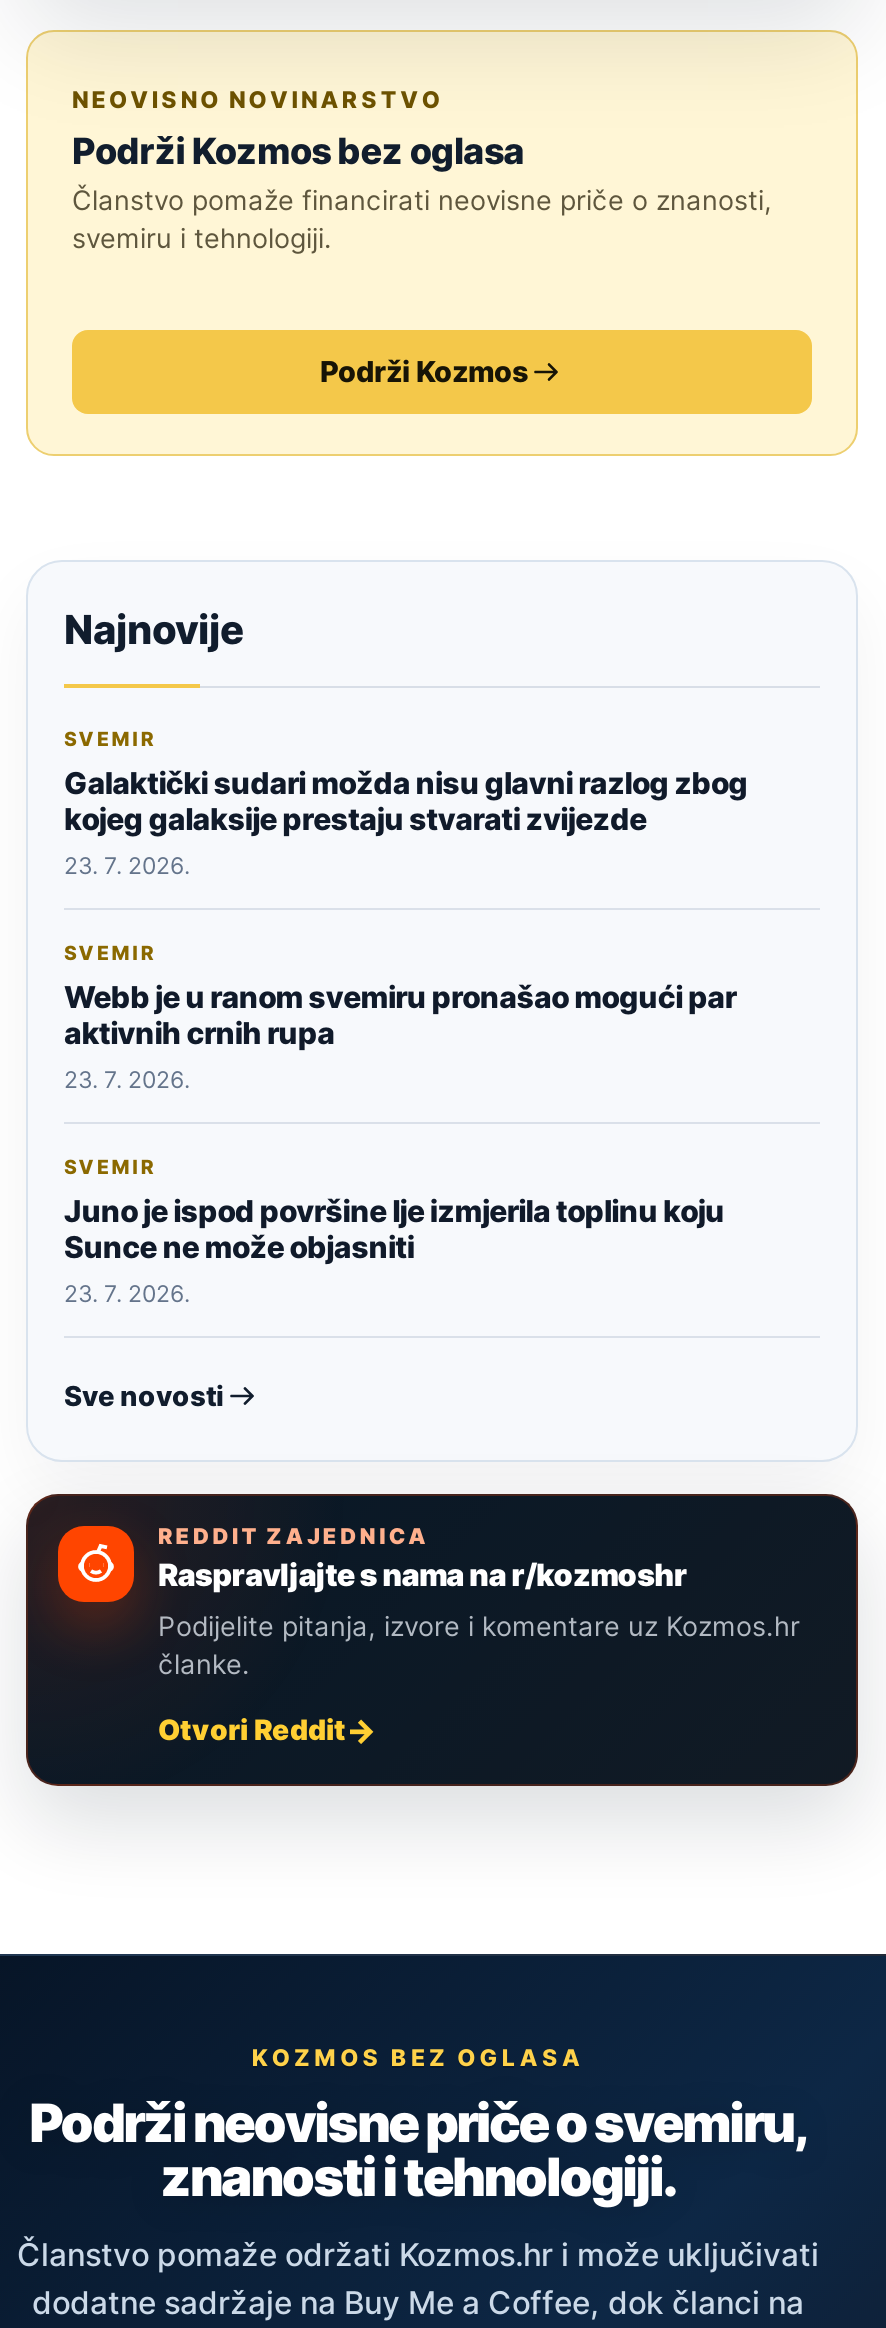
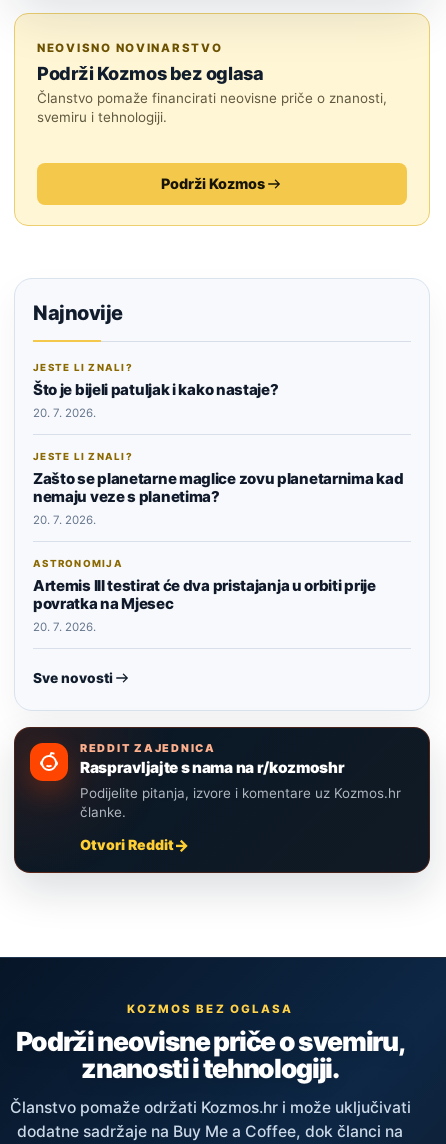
- SVEMIR
- Galaktički sudari možda nisu glavni razlog zbog
- kojeg galaksije prestaju stvarati zvijezde
- 23. 7. 2026.
+ JESTE LI ZNALI?
+ Što je bijeli patuljak i kako nastaje?
+ 20. 7. 2026.

- SVEMIR
- Webb je u ranom svemiru pronašao mogući par
- aktivnih crnih rupa
- 23. 7. 2026.
+ JESTE LI ZNALI?
+ Zašto se planetarne maglice zovu planetarnima kad
+ nemaju veze s planetima?
+ 20. 7. 2026.

- SVEMIR
- Juno je ispod površine Ije izmjerila toplinu koju
- Sunce ne može objasniti
- 23. 7. 2026.
+ ASTRONOMIJA
+ Artemis III testirat će dva pristajanja u orbiti prije
+ povratka na Mjesec
+ 20. 7. 2026.
